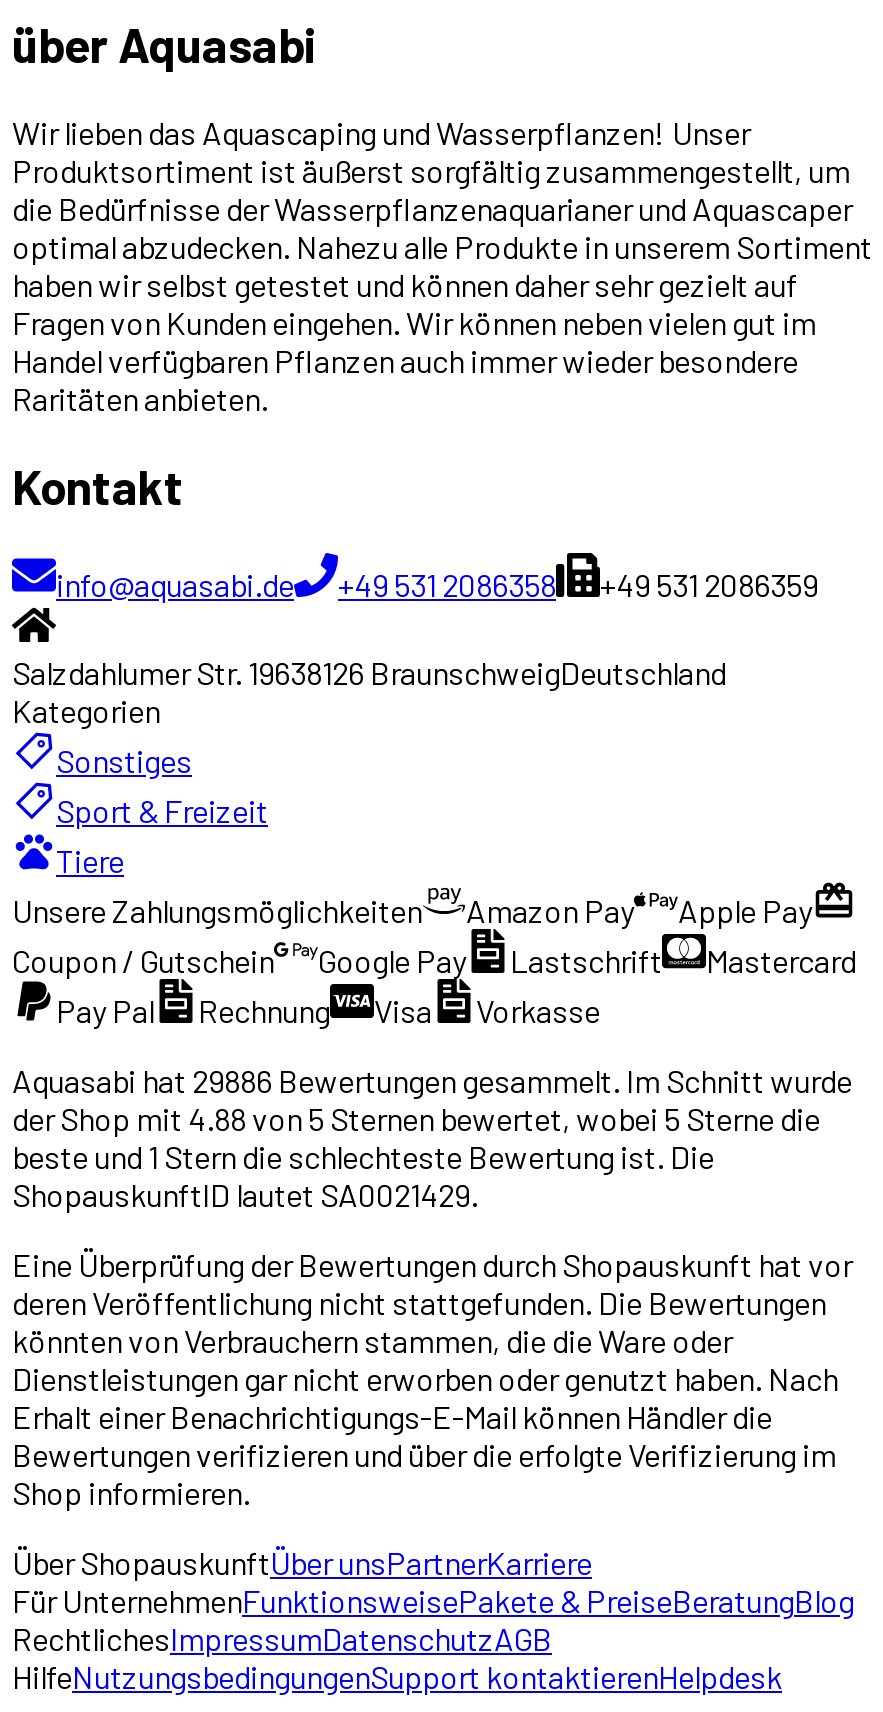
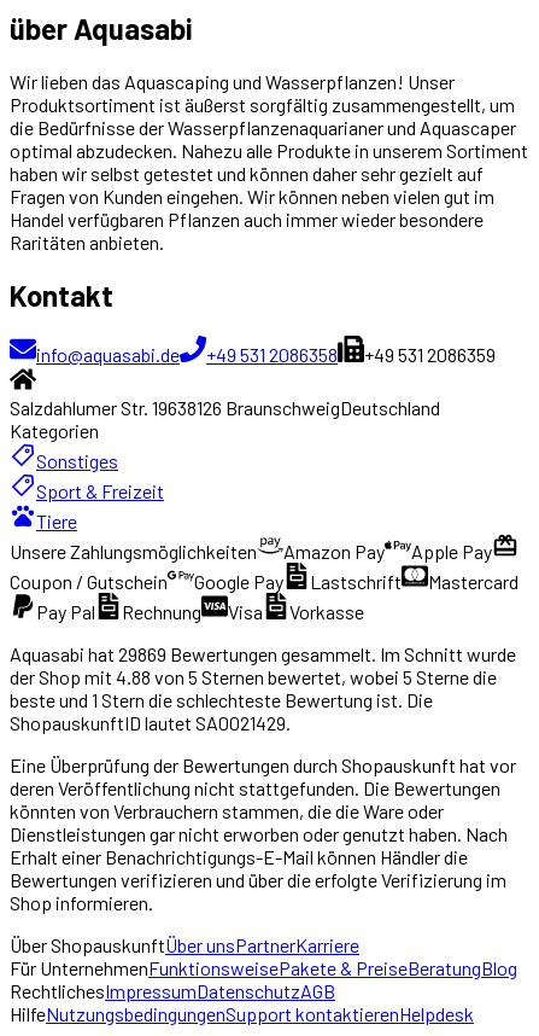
- Aquasabi hat 29886 Bewertungen gesammelt. Im Schnitt wurde
+ Aquasabi hat 29869 Bewertungen gesammelt. Im Schnitt wurde
